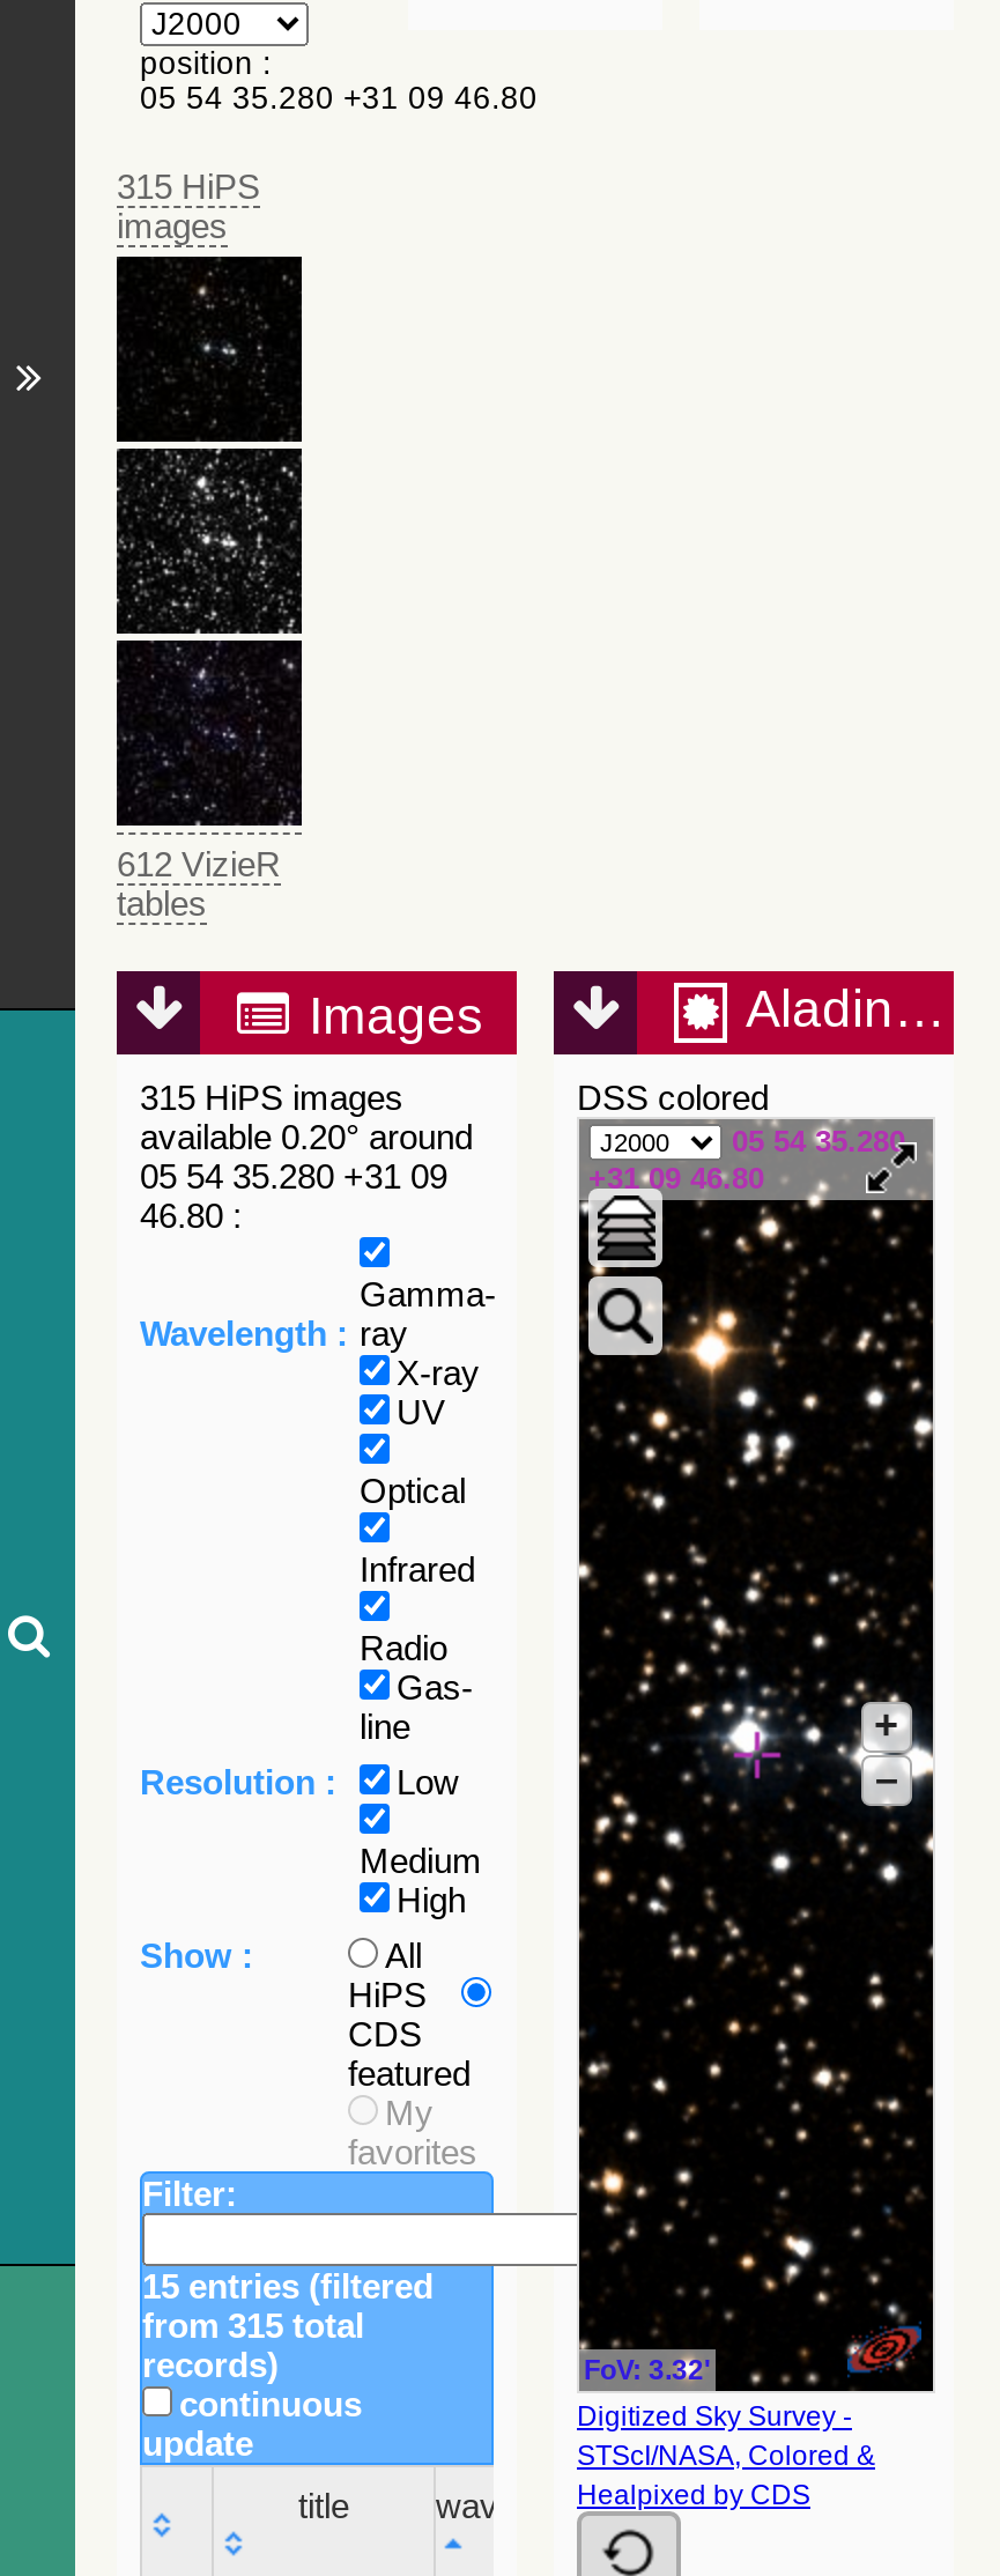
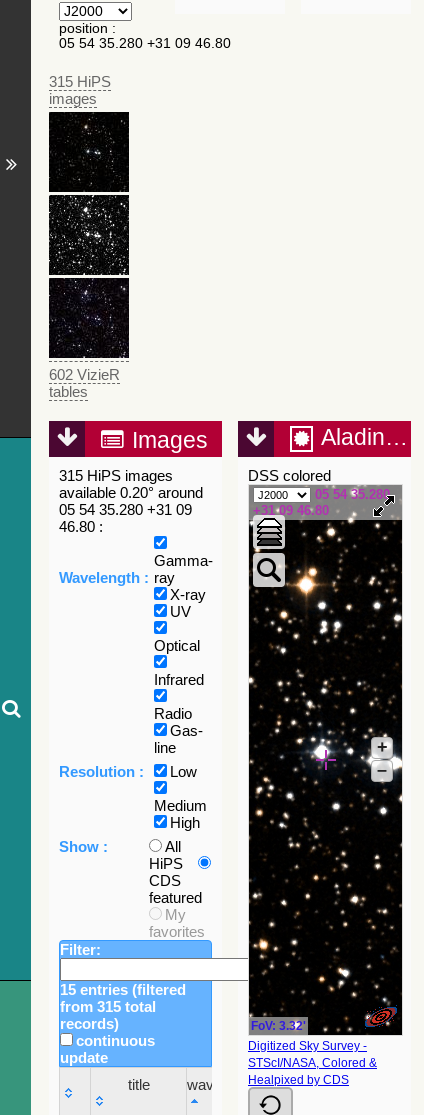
- 612 VizieR
+ 602 VizieR
